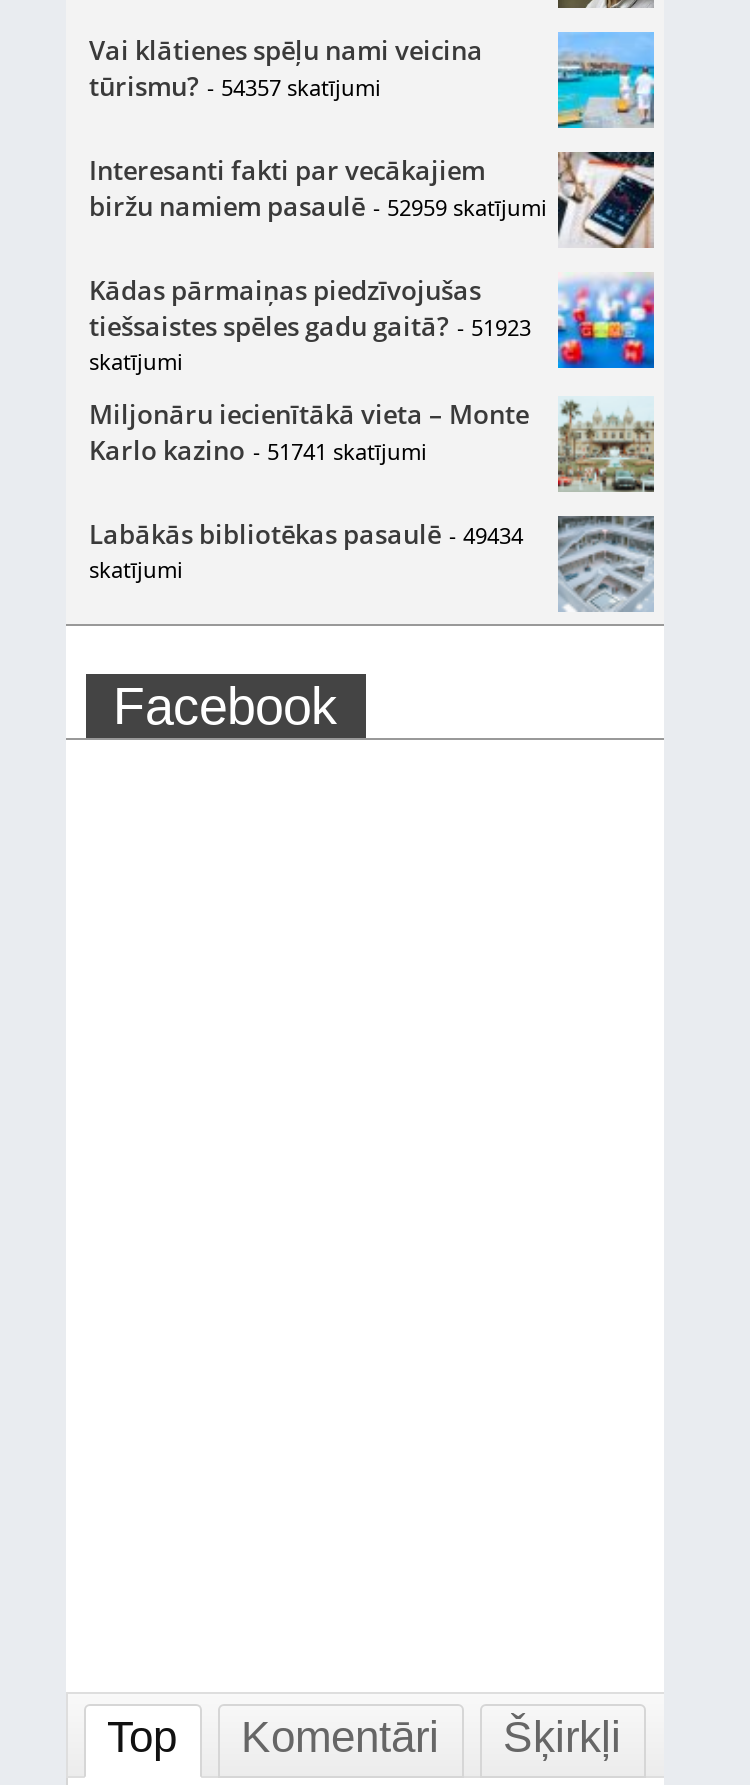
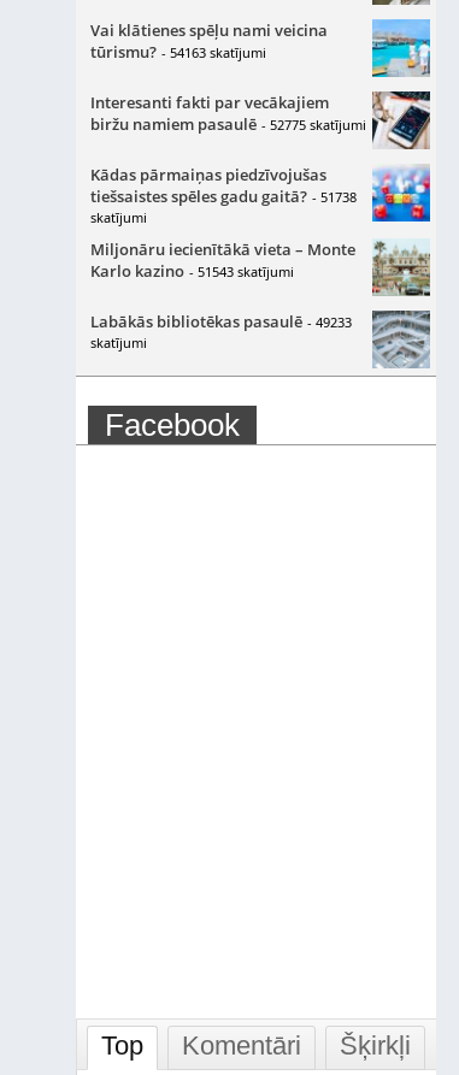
- tūrismu? - 54357 skatījumi
+ tūrismu? - 54163 skatījumi

- biržu namiem pasaulē - 52959 skatījumi
+ biržu namiem pasaulē - 52775 skatījumi

- tiešsaistes spēles gadu gaitā? - 51923
+ tiešsaistes spēles gadu gaitā? - 51738

- Karlo kazino - 51741 skatījumi
+ Karlo kazino - 51543 skatījumi

- Labākās bibliotēkas pasaulē - 49434
+ Labākās bibliotēkas pasaulē - 49233
